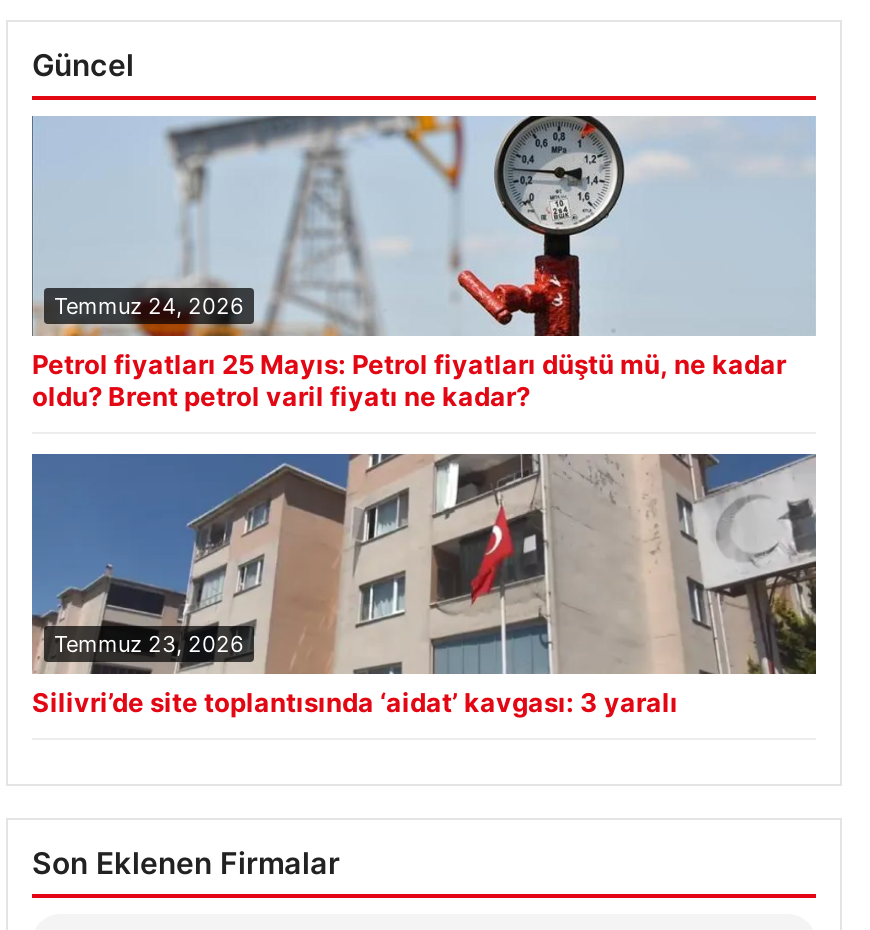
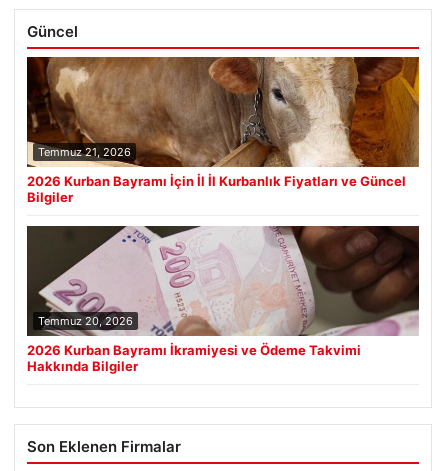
- [image]
- Temmuz 24, 2026
+ [image]
+ Temmuz 21, 2026

- Petrol fiyatları 25 Mayıs: Petrol fiyatları düştü mü, ne kadar
- oldu? Brent petrol varil fiyatı ne kadar?
+ 2026 Kurban Bayramı İçin İl İl Kurbanlık Fiyatları ve Güncel
+ Bilgiler

- [image]
- Temmuz 23, 2026
+ [image]
+ Temmuz 20, 2026

- Silivri’de site toplantısında ‘aidat’ kavgası: 3 yaralı
+ 2026 Kurban Bayramı İkramiyesi ve Ödeme Takvimi
+ Hakkında Bilgiler
